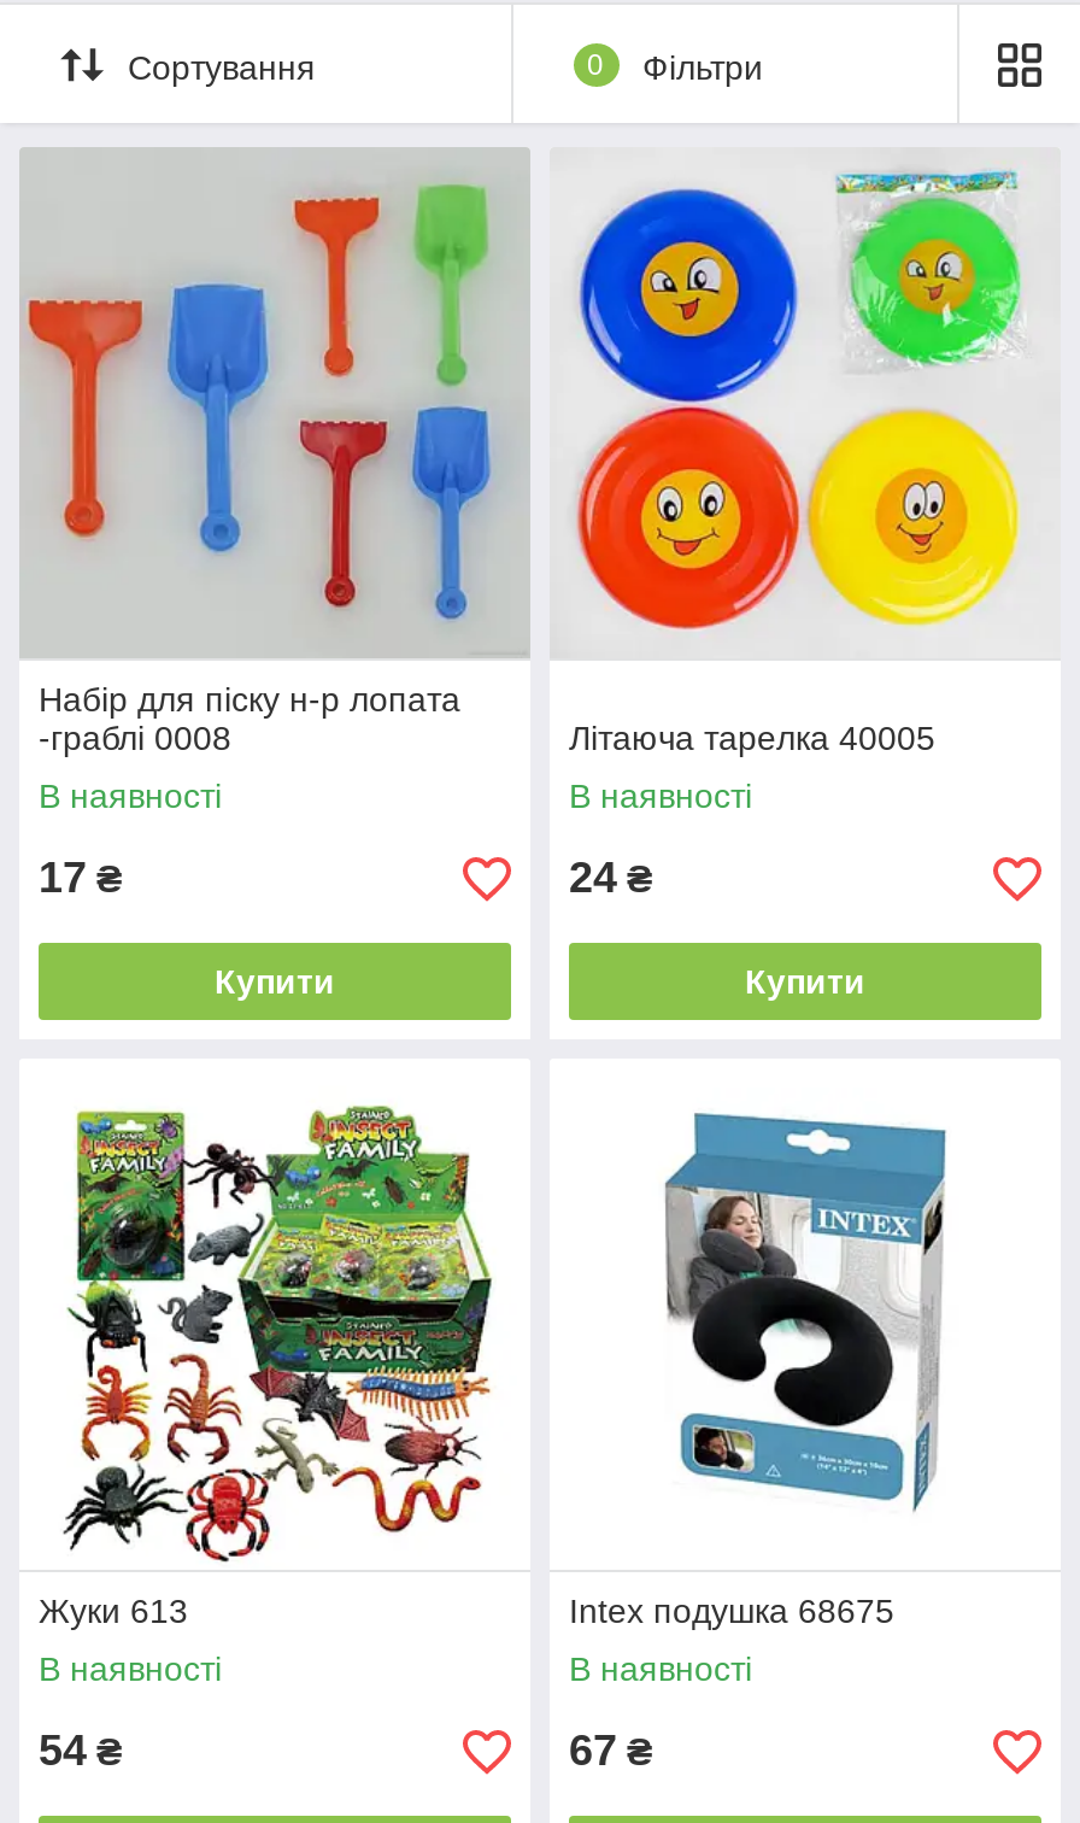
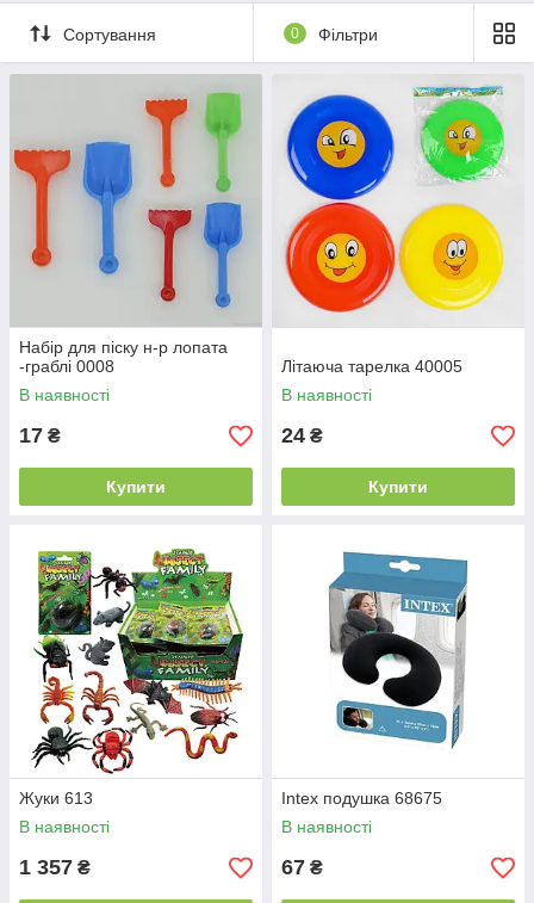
- 54 ₴
+ 1 357 ₴
